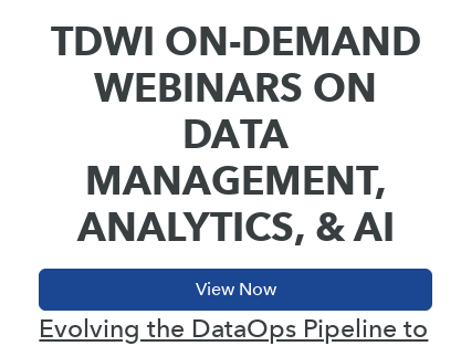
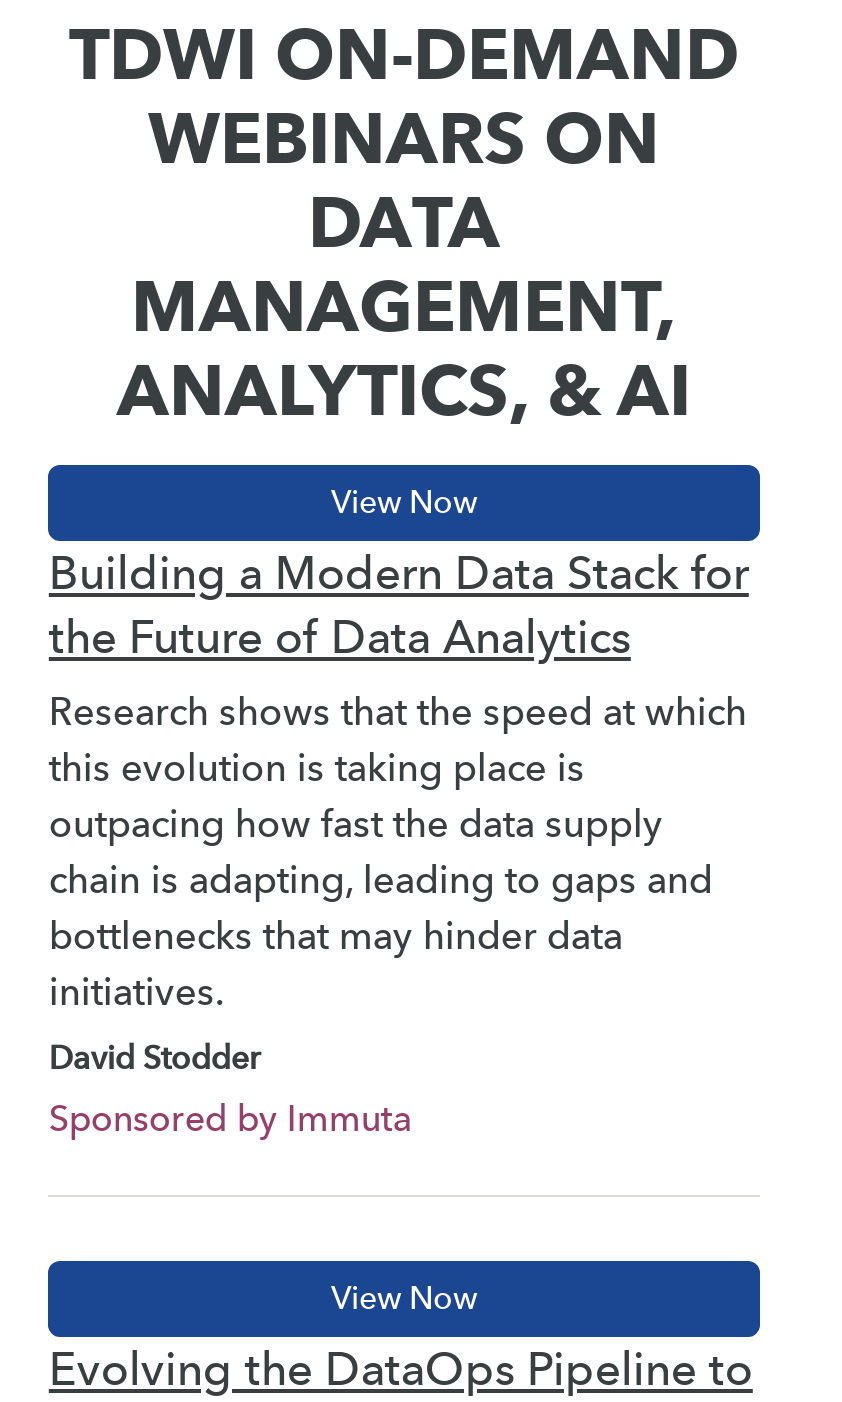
+ Building a Modern Data Stack for
+ the Future of Data Analytics
+ Research shows that the speed at which
+ this evolution is taking place is
+ outpacing how fast the data supply
+ chain is adapting, leading to gaps and
+ bottlenecks that may hinder data
+ initiatives.
+ David Stodder
+ Sponsored by Immuta
